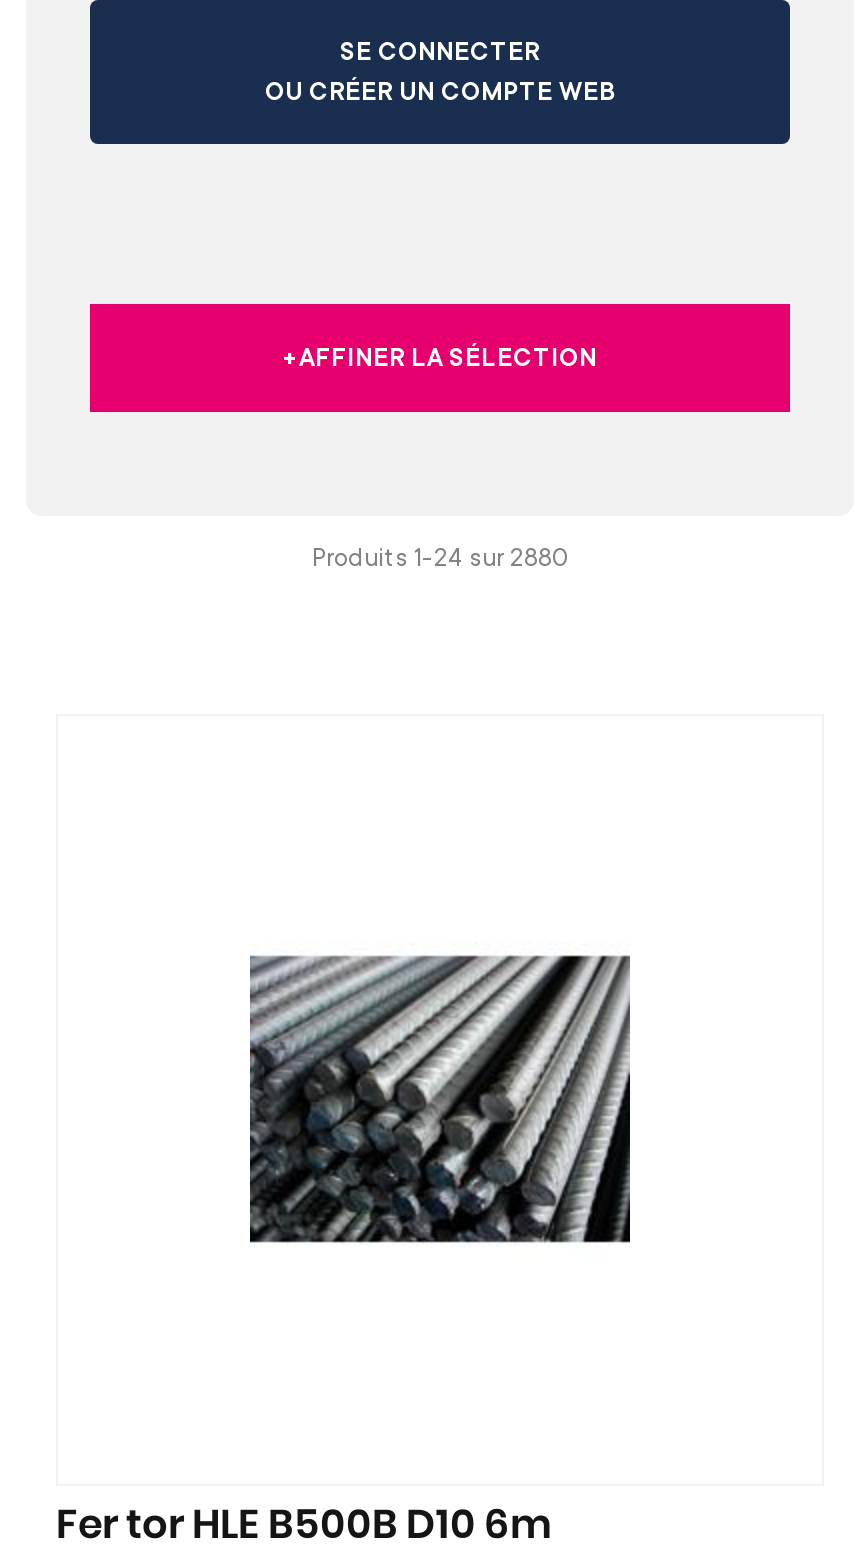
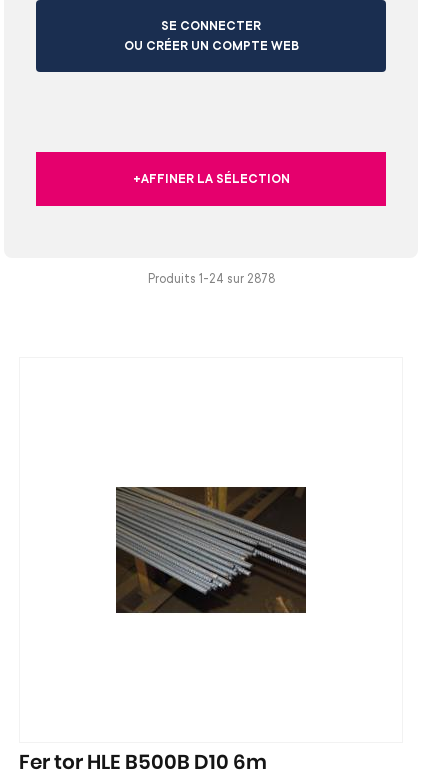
- Produits 1-24 sur 2880
+ Produits 1-24 sur 2878

- [image]
+ [image]
